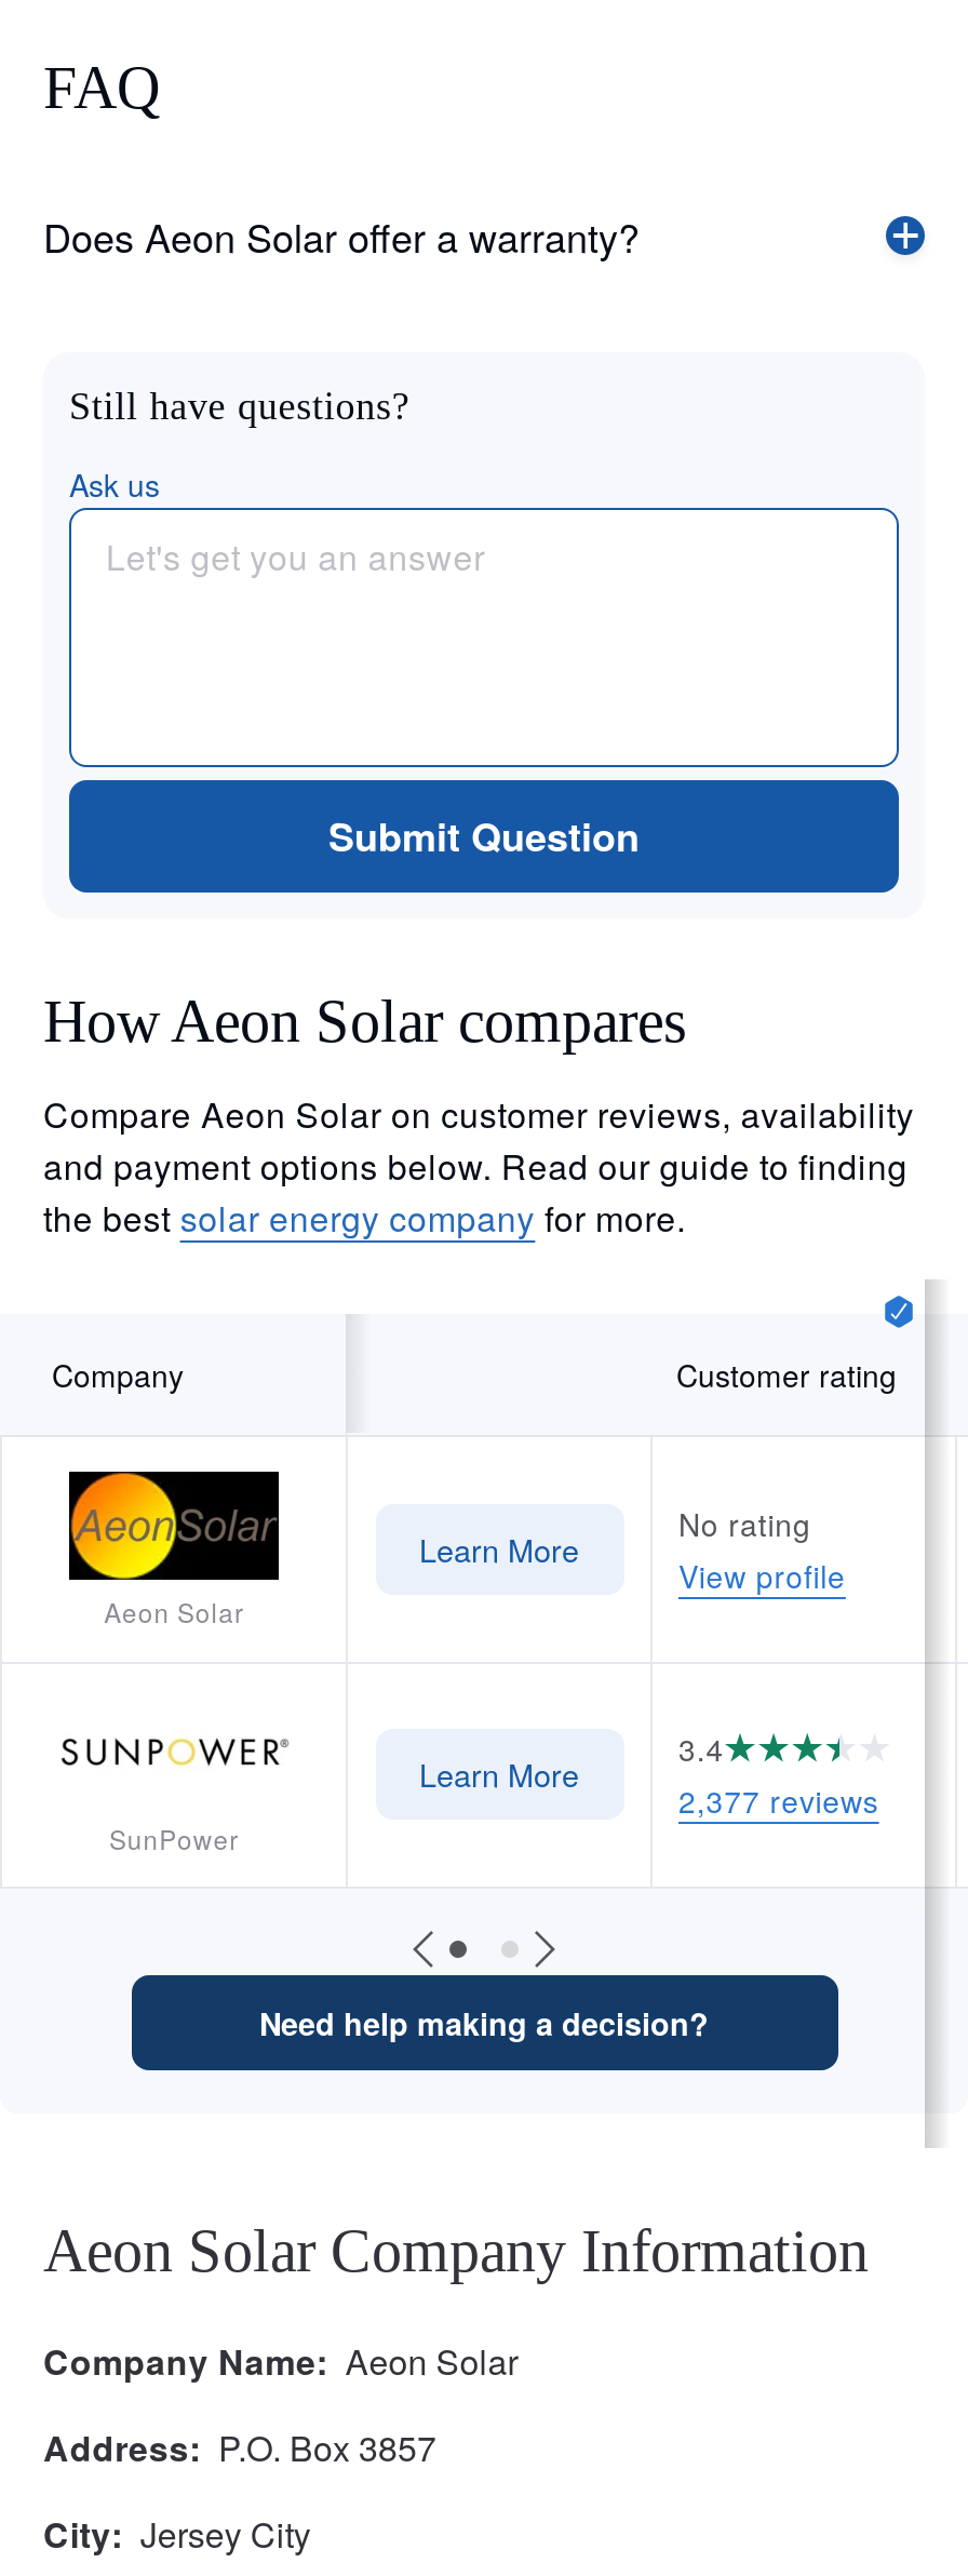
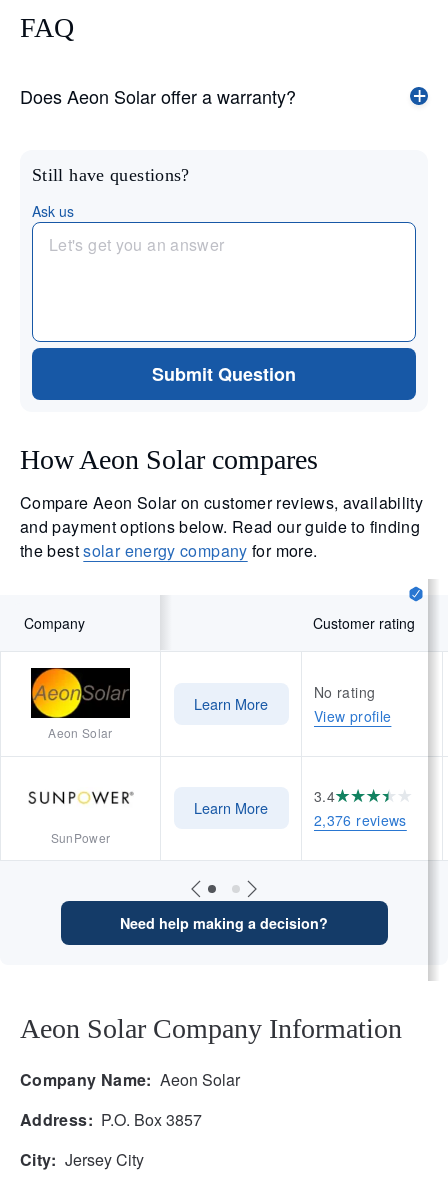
- 2,377 reviews
+ 2,376 reviews
